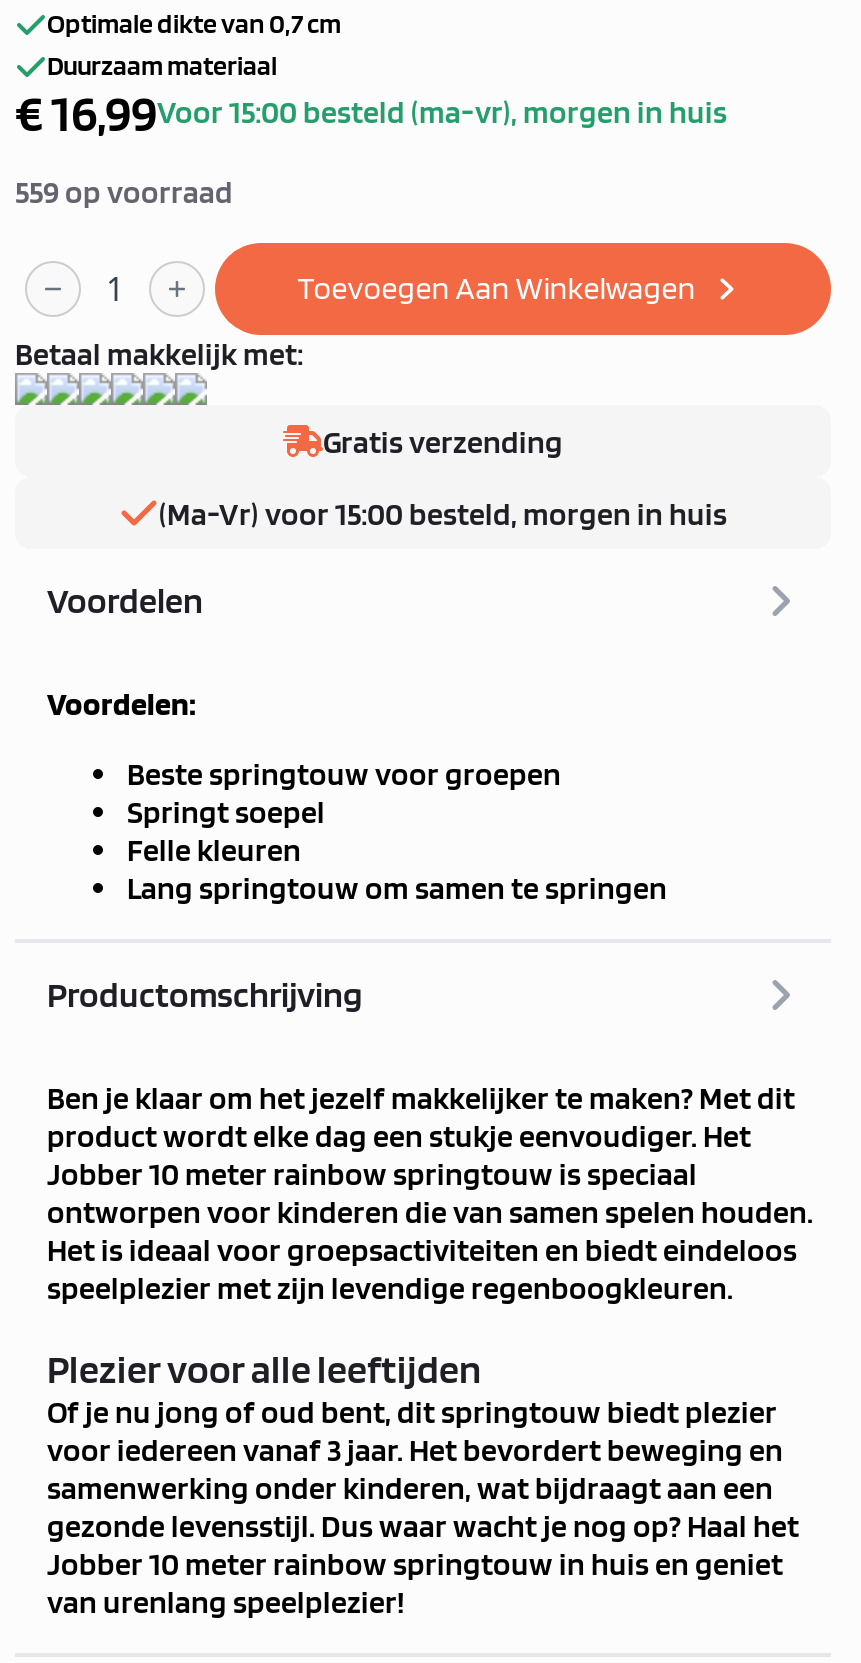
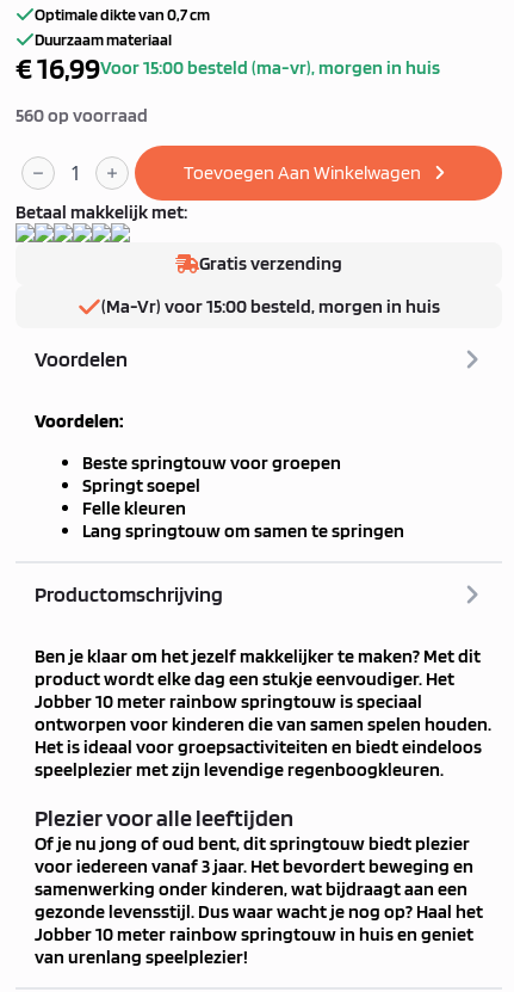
- 559 op voorraad
+ 560 op voorraad
